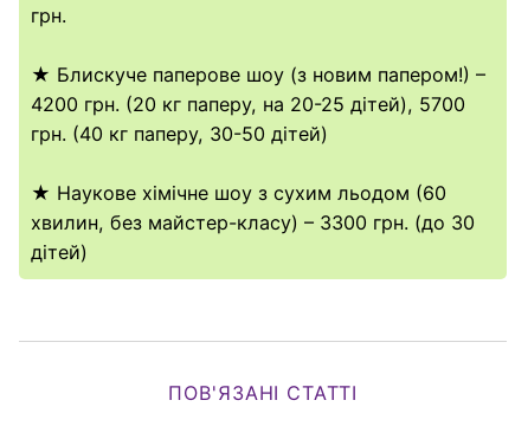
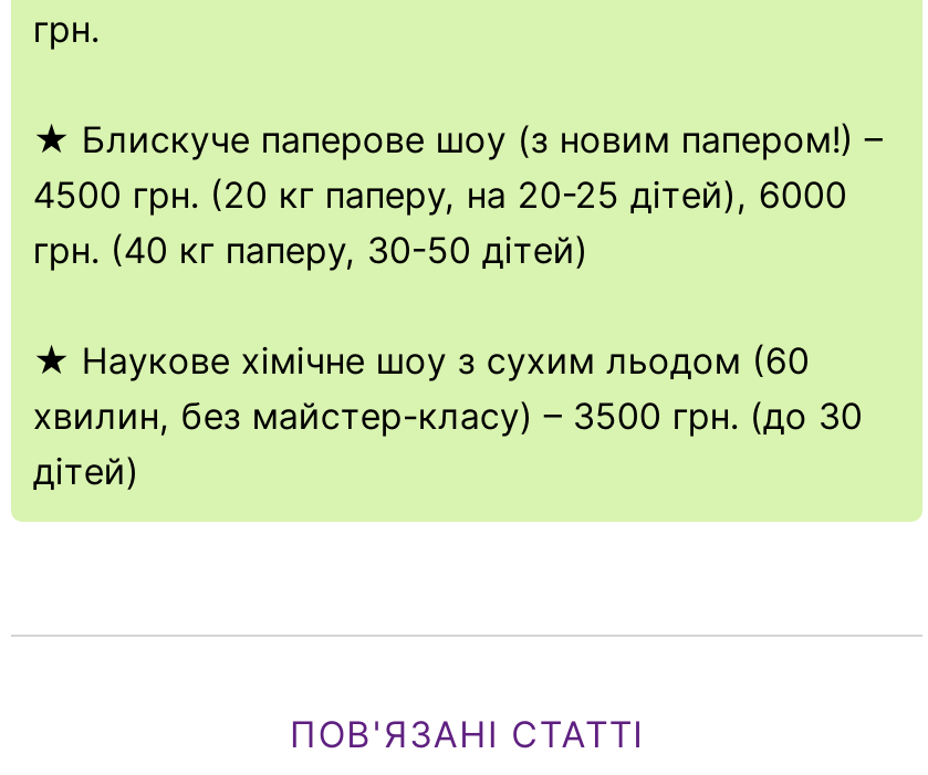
- 4200 грн. (20 кг паперу, на 20-25 дітей), 5700
+ 4500 грн. (20 кг паперу, на 20-25 дітей), 6000

- хвилин, без майстер-класу) – 3300 грн. (до 30
+ хвилин, без майстер-класу) – 3500 грн. (до 30
